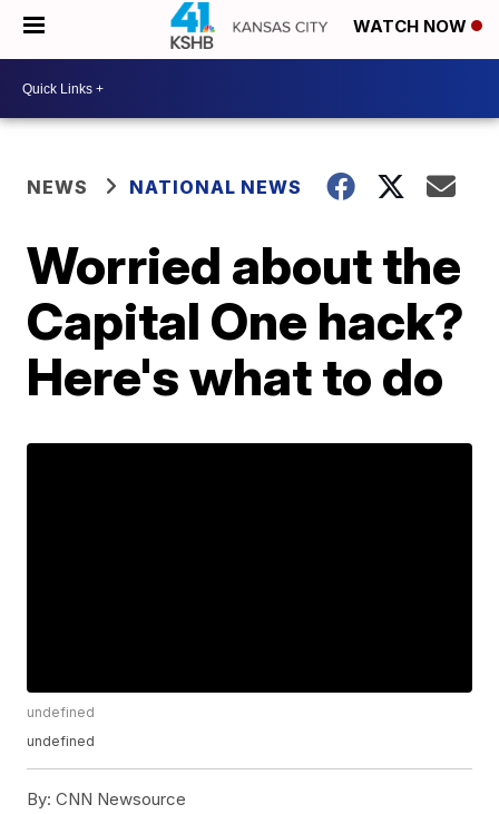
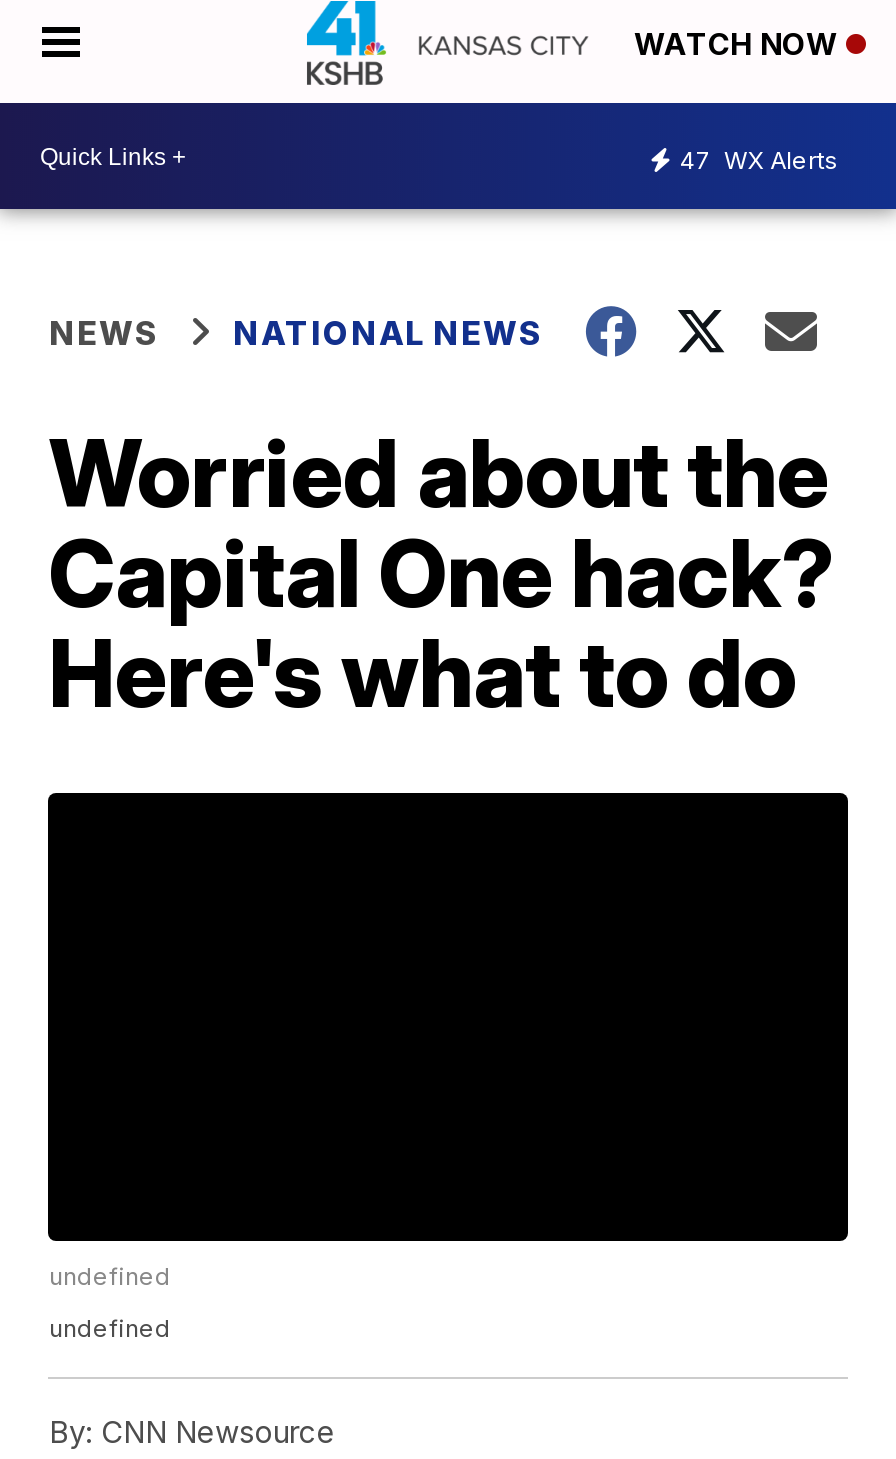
+ 47 WX Alerts
